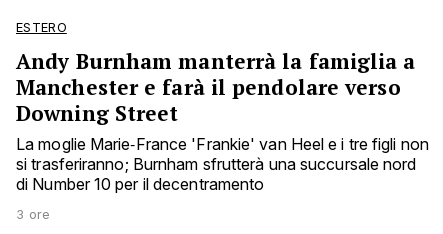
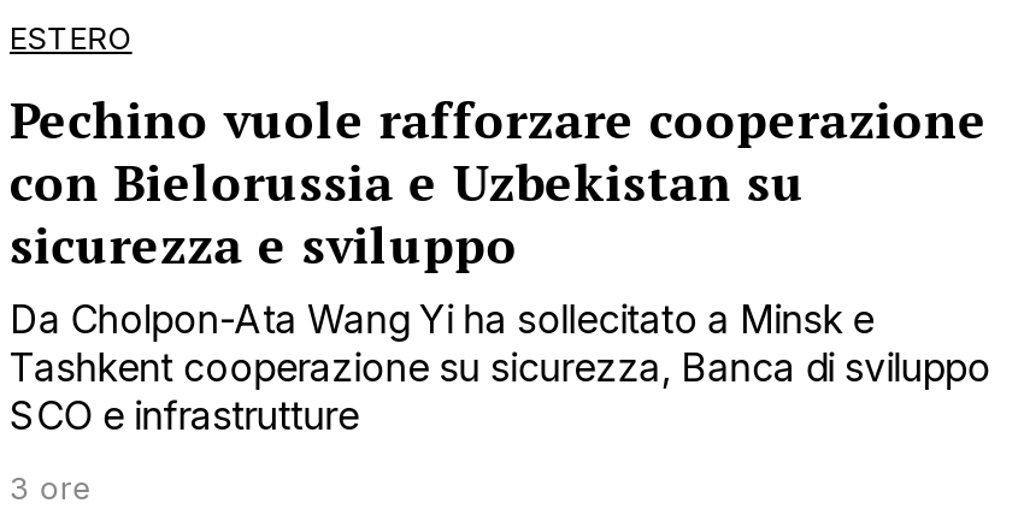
- Andy Burnham manterrà la famiglia a
- Manchester e farà il pendolare verso
- Downing Street
- La moglie Marie‑France 'Frankie' van Heel e i tre figli non
- si trasferiranno; Burnham sfrutterà una succursale nord
- di Number 10 per il decentramento
+ Pechino vuole rafforzare cooperazione
+ con Bielorussia e Uzbekistan su
+ sicurezza e sviluppo
+ Da Cholpon-Ata Wang Yi ha sollecitato a Minsk e
+ Tashkent cooperazione su sicurezza, Banca di sviluppo
+ SCO e infrastrutture
